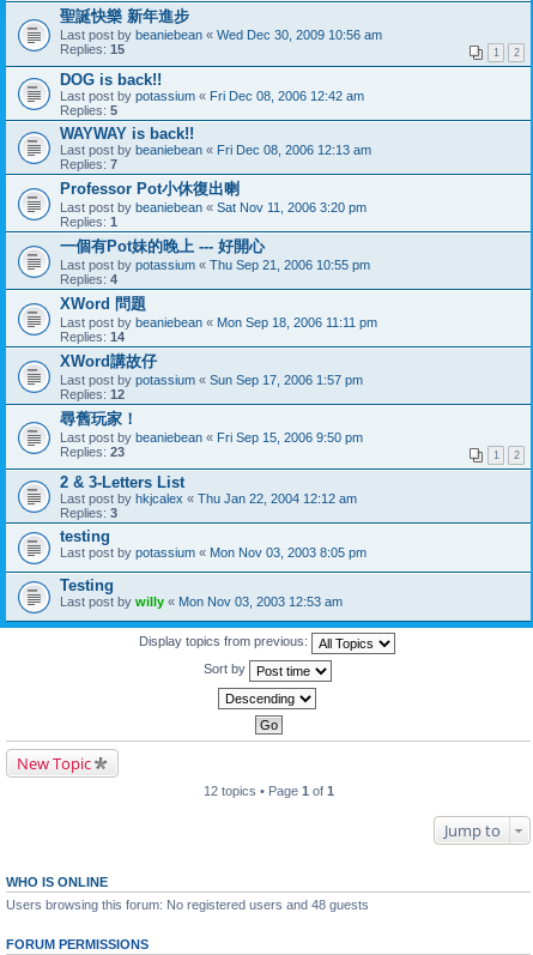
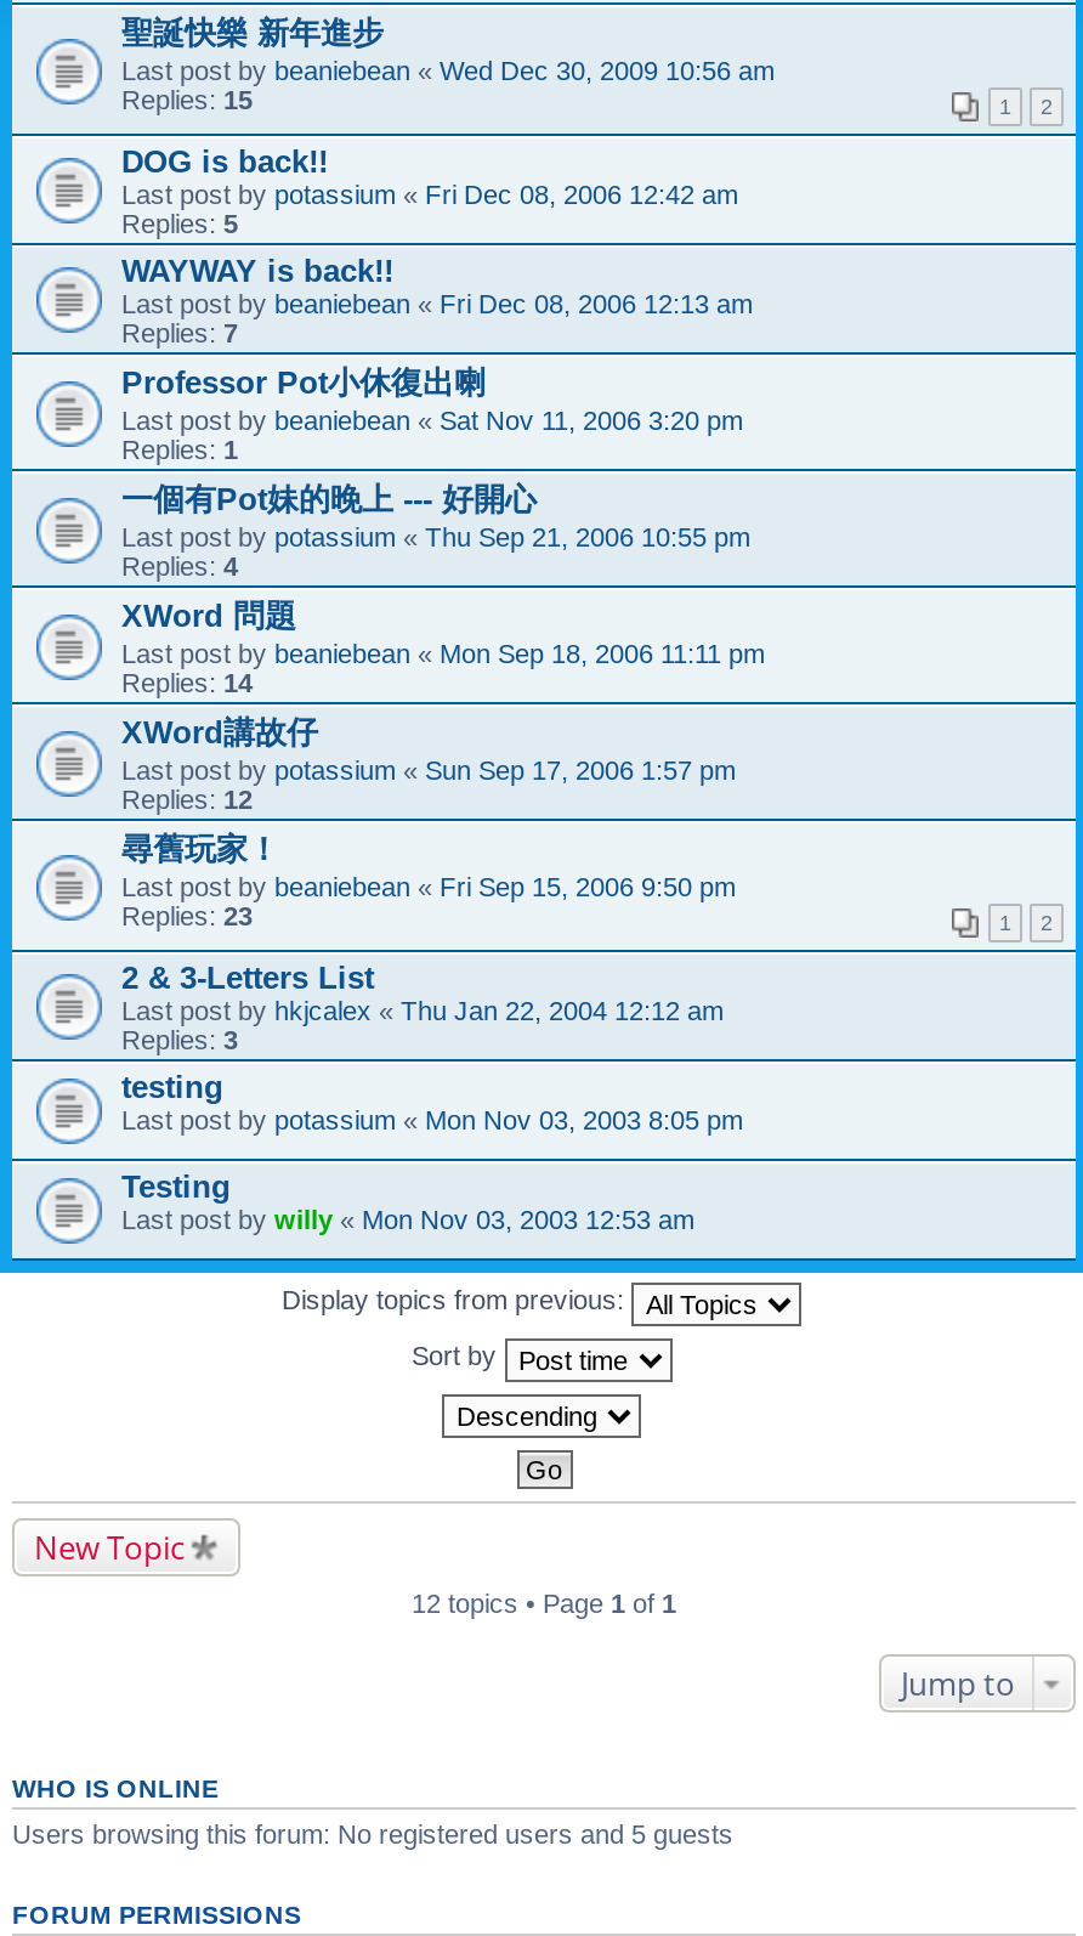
- Users browsing this forum: No registered users and 48 guests
+ Users browsing this forum: No registered users and 5 guests
